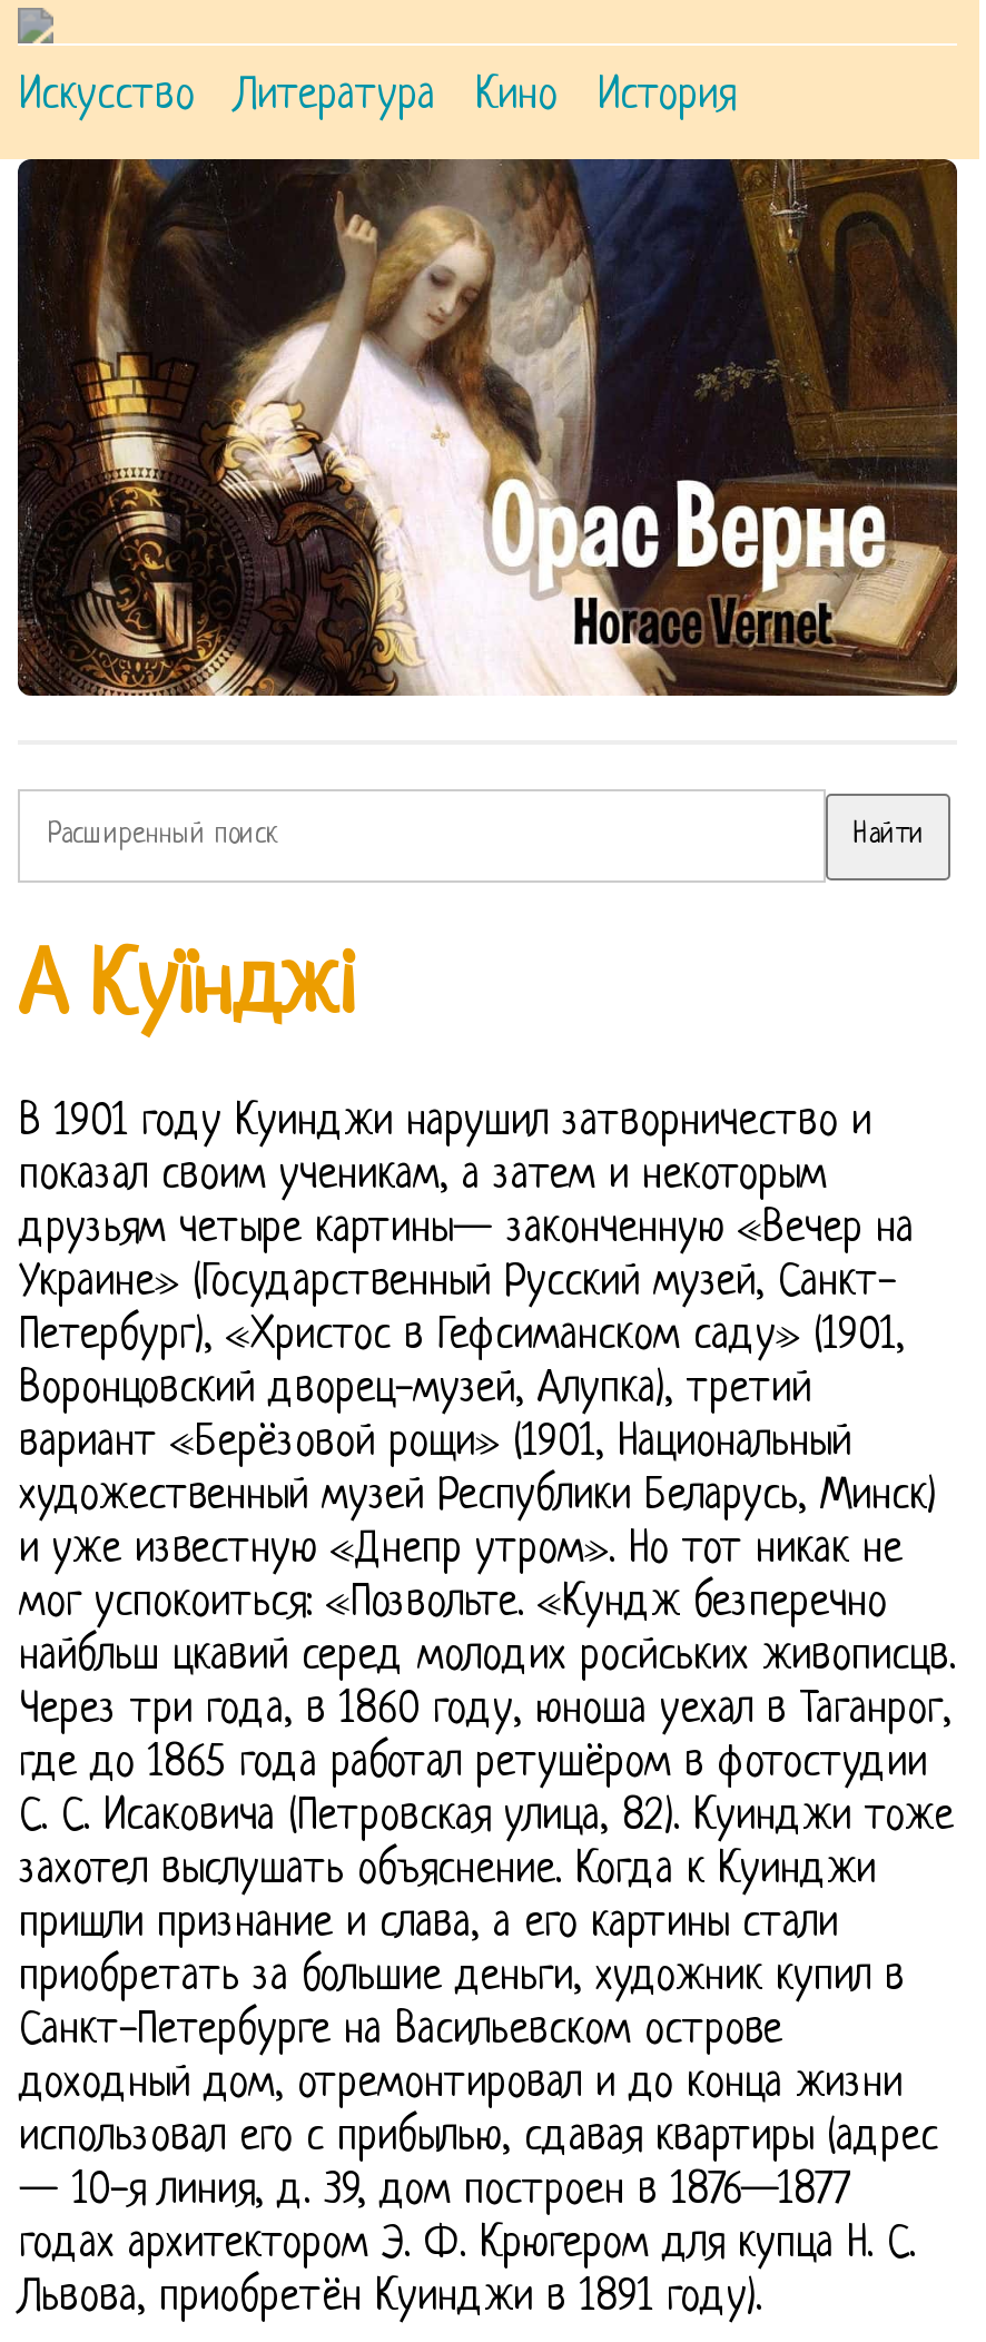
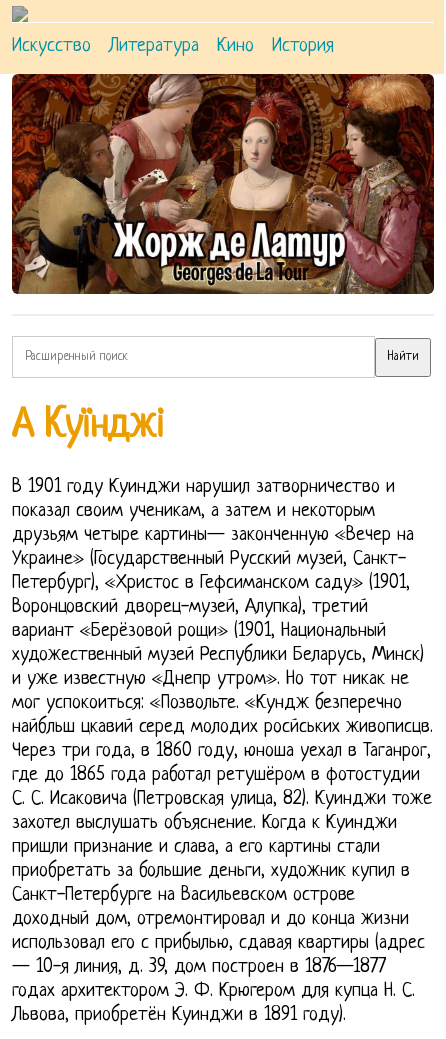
- [image]
+ [image]
